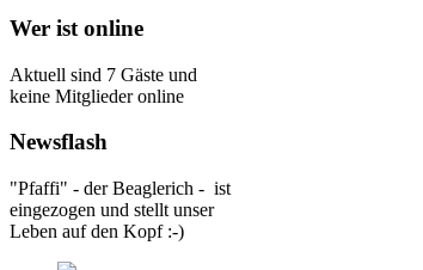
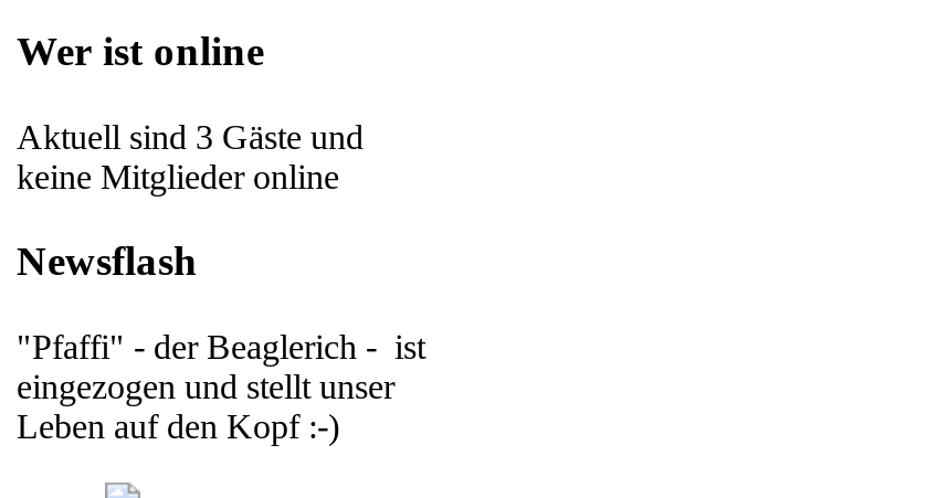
- Aktuell sind 7 Gäste und
+ Aktuell sind 3 Gäste und
